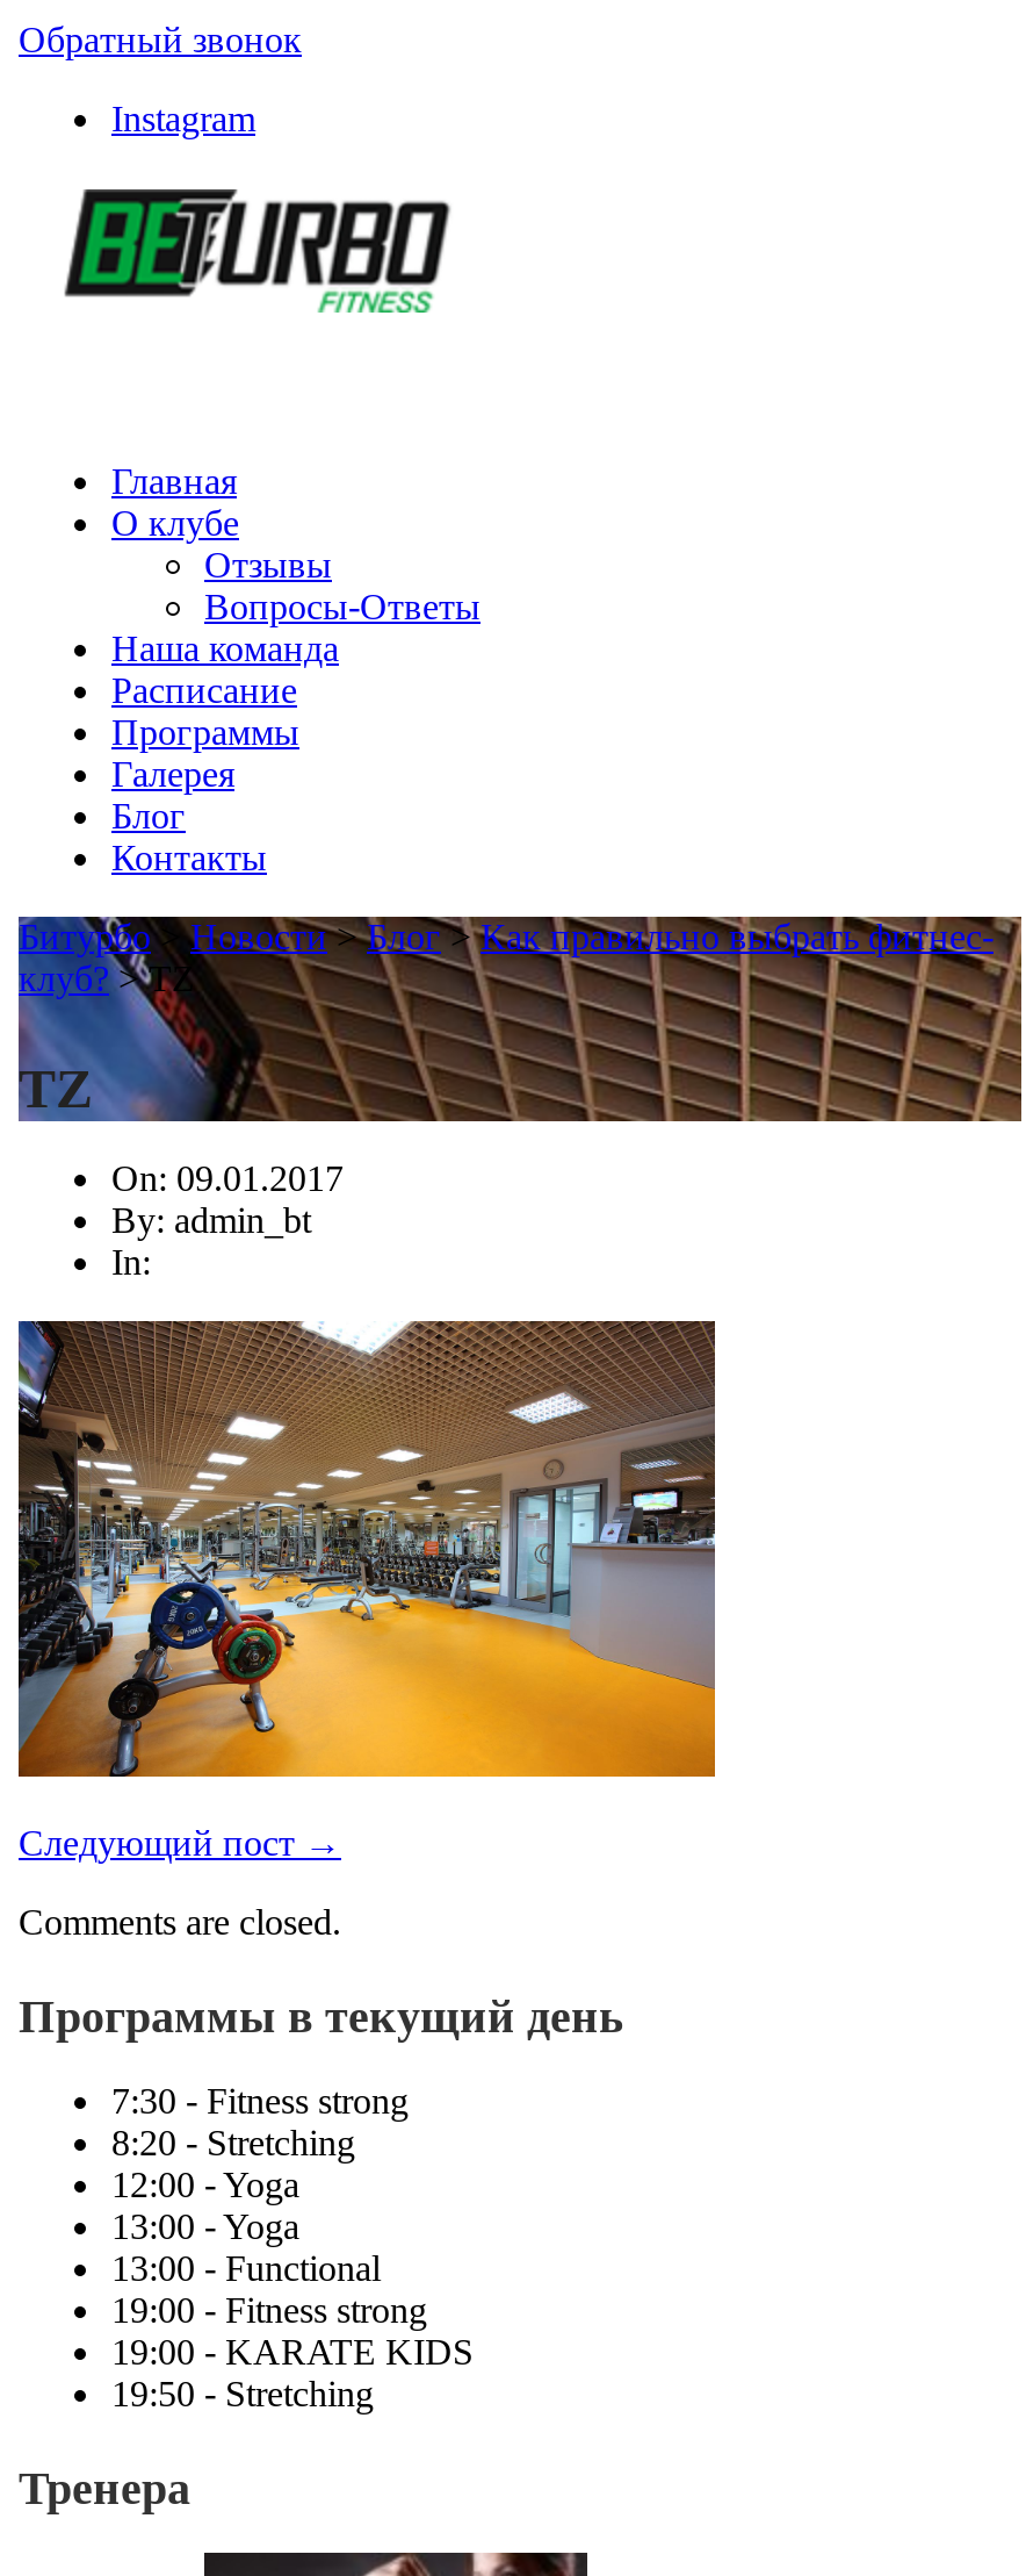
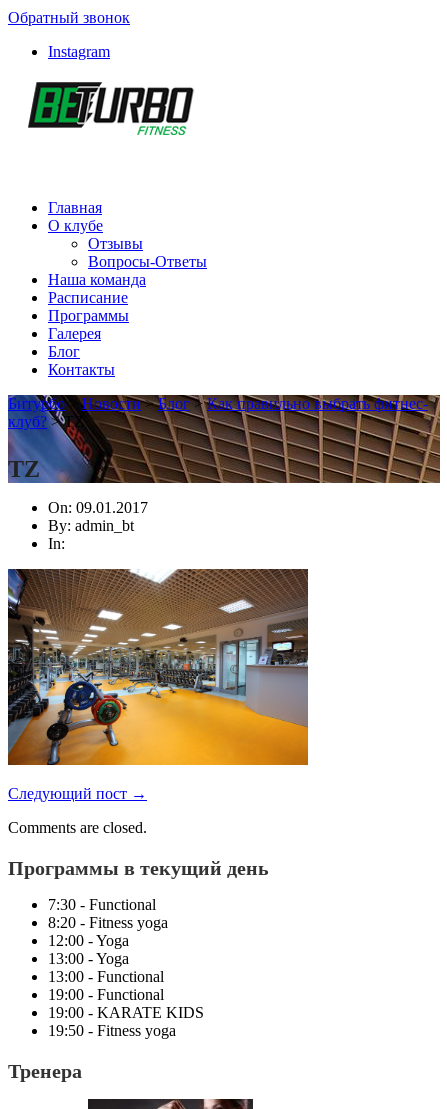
- 7:30 - Fitness strong
- 8:20 - Stretching
+ 7:30 - Functional
+ 8:20 - Fitness yoga

- 19:00 - Fitness strong
+ 19:00 - Functional

- 19:50 - Stretching
+ 19:50 - Fitness yoga
